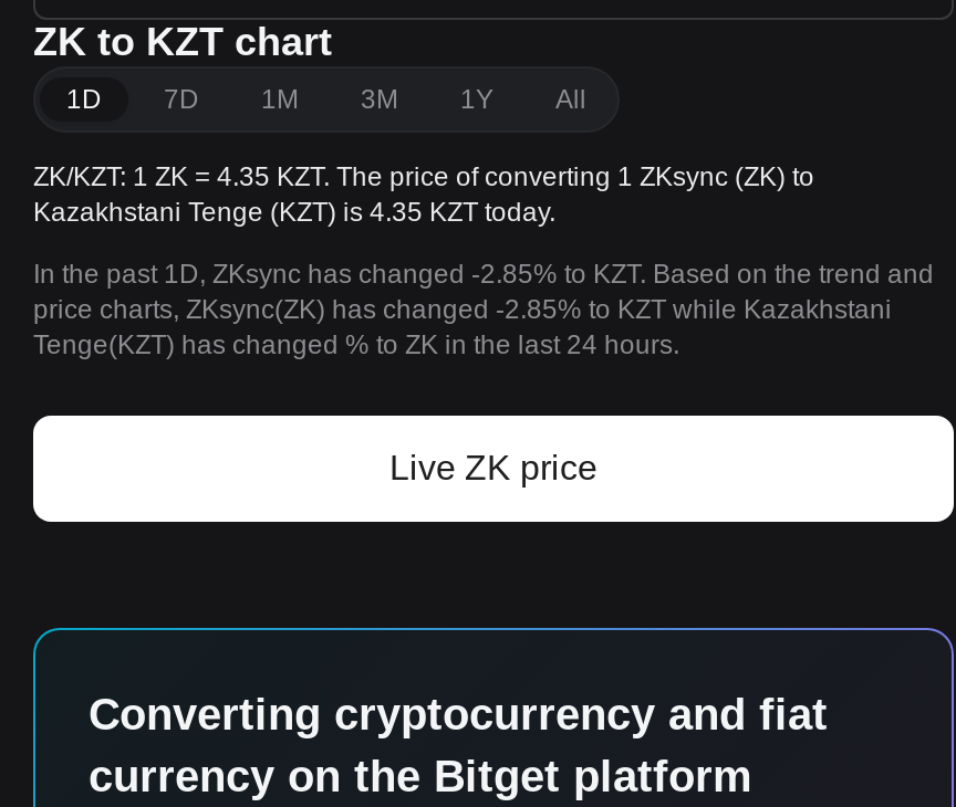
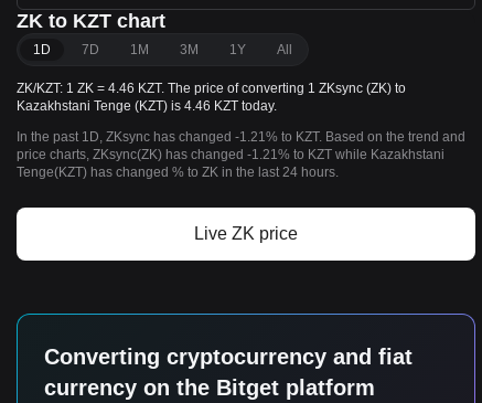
- ZK/KZT: 1 ZK = 4.35 KZT. The price of converting 1 ZKsync (ZK) to
+ ZK/KZT: 1 ZK = 4.46 KZT. The price of converting 1 ZKsync (ZK) to

- Kazakhstani Tenge (KZT) is 4.35 KZT today.
+ Kazakhstani Tenge (KZT) is 4.46 KZT today.

- In the past 1D, ZKsync has changed -2.85% to KZT. Based on the trend and
+ In the past 1D, ZKsync has changed -1.21% to KZT. Based on the trend and

- price charts, ZKsync(ZK) has changed -2.85% to KZT while Kazakhstani
+ price charts, ZKsync(ZK) has changed -1.21% to KZT while Kazakhstani
